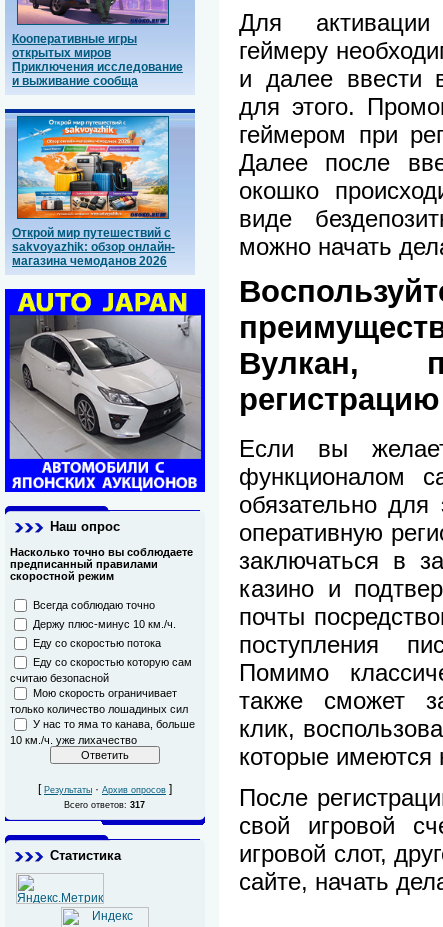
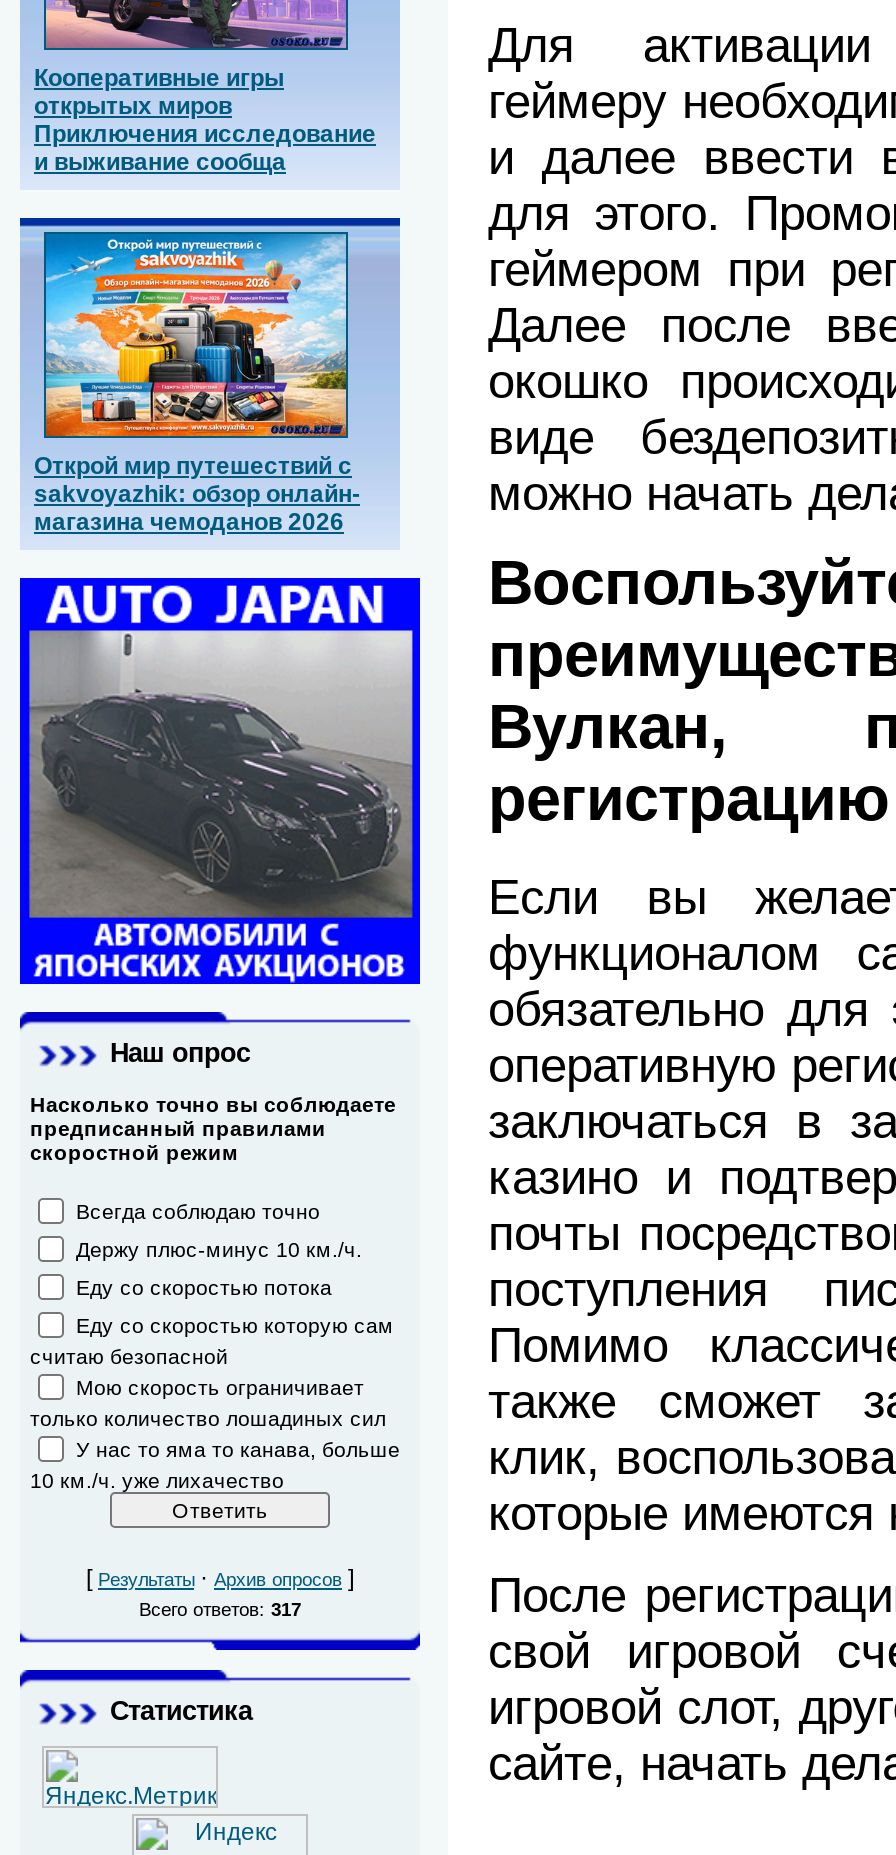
- [image]
+ [image]
